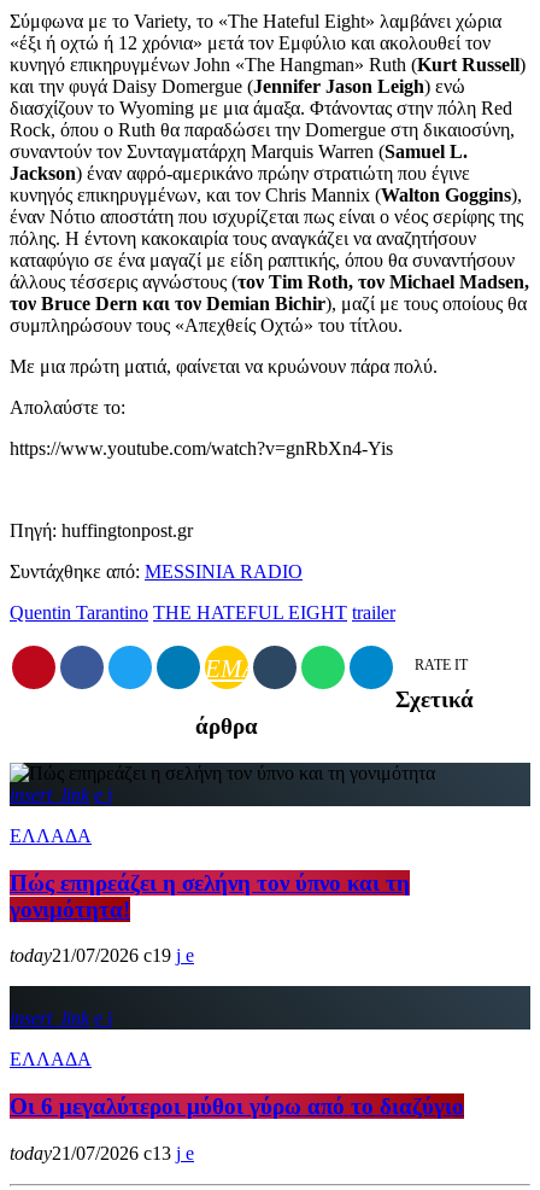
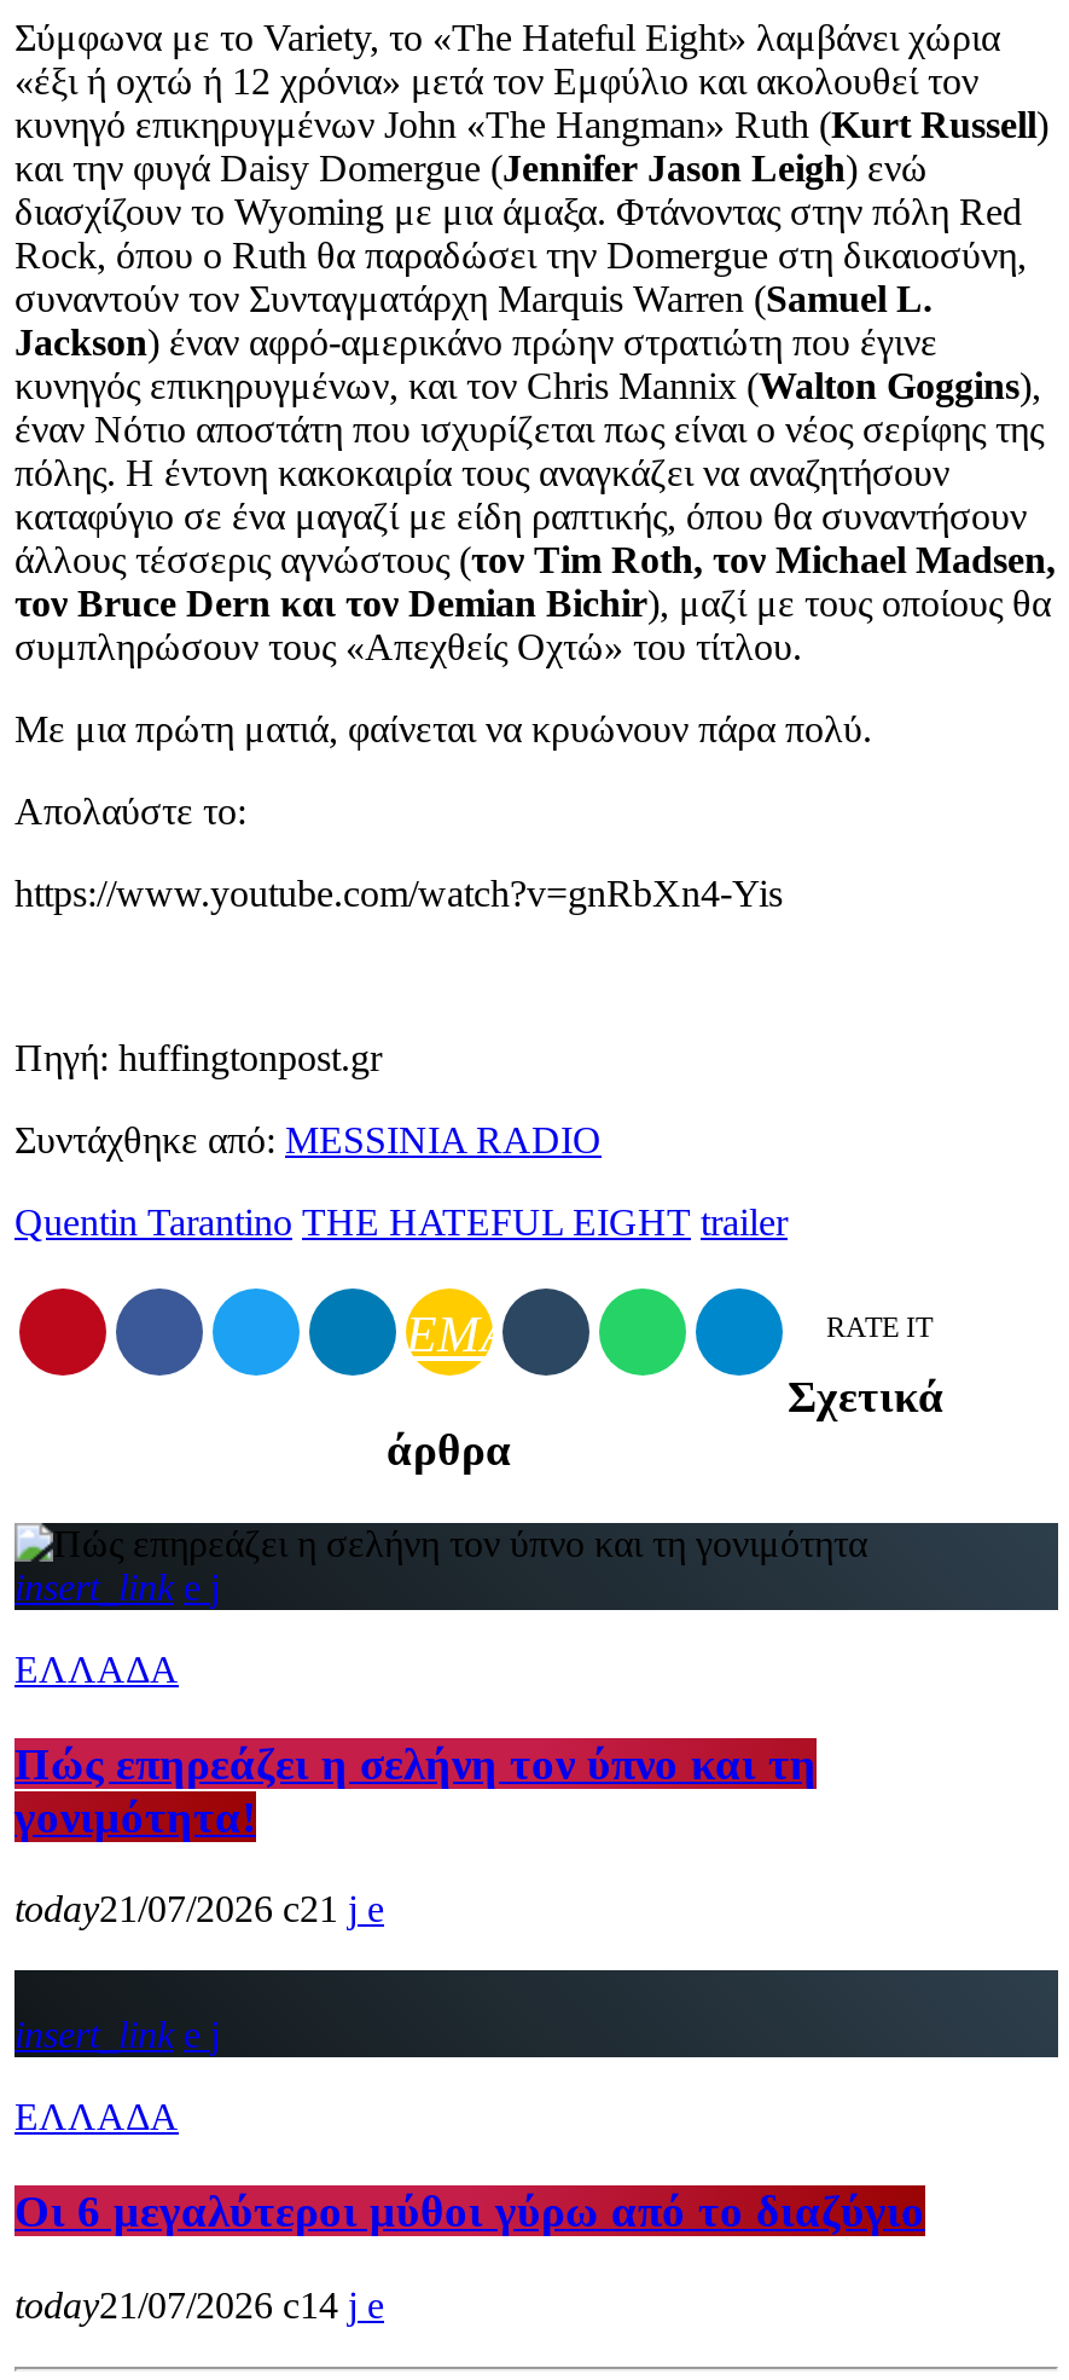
- today21/07/2026 19
+ today21/07/2026 21

- today21/07/2026 13
+ today21/07/2026 14
